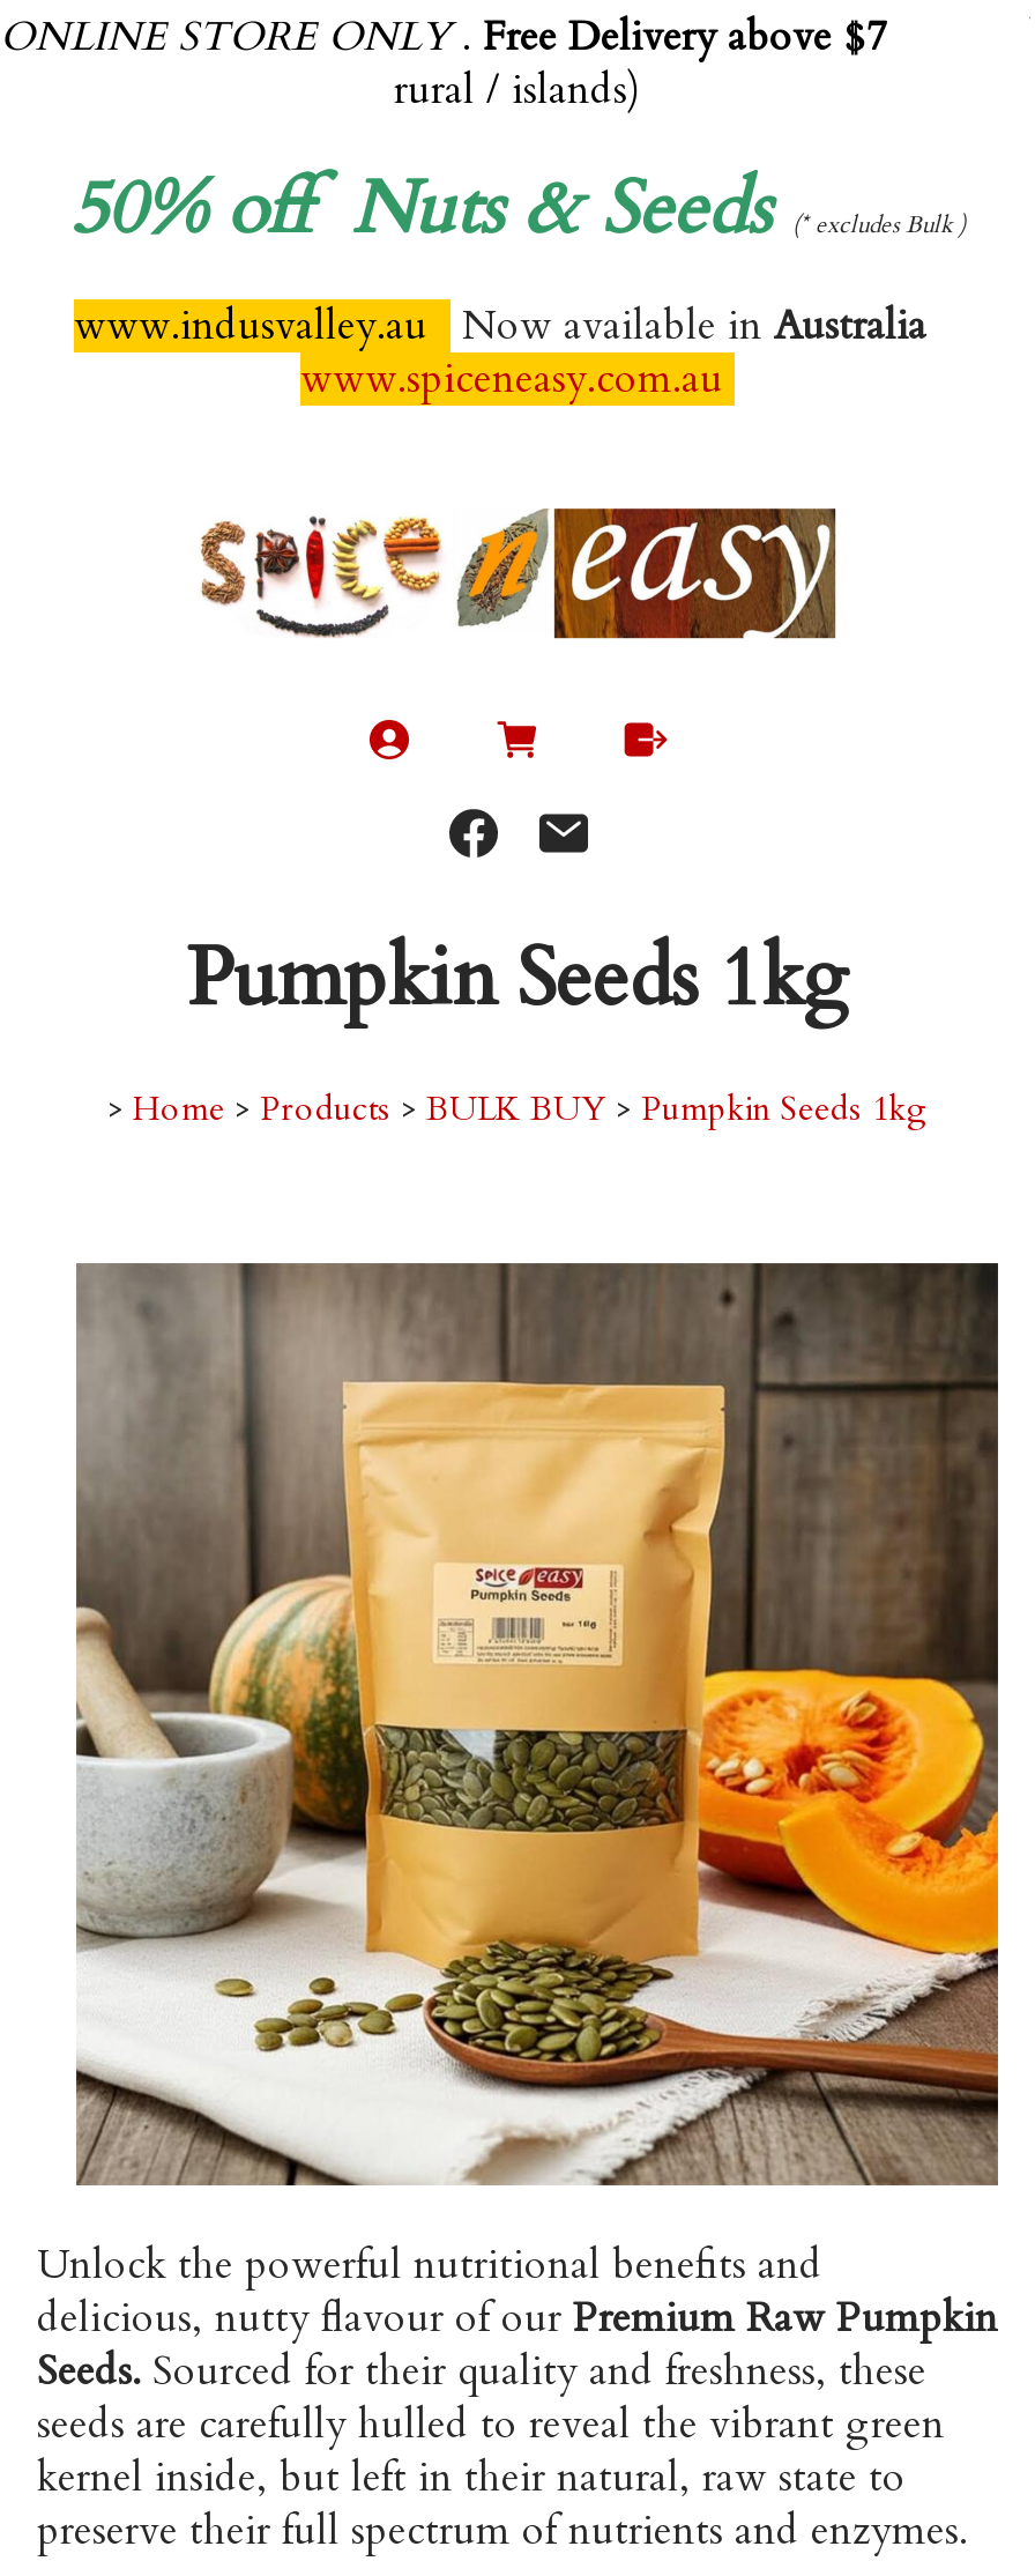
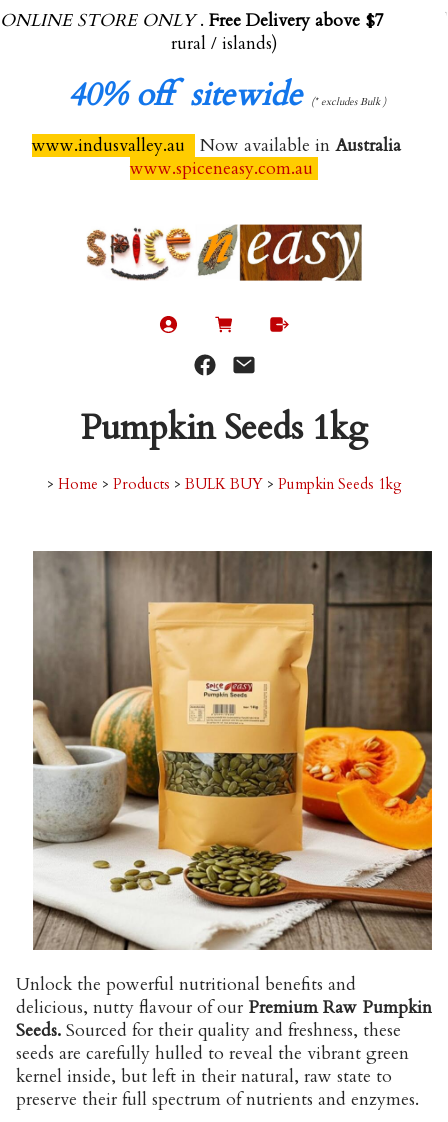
- 50% off Nuts & Seeds
+ 40% off sitewide
